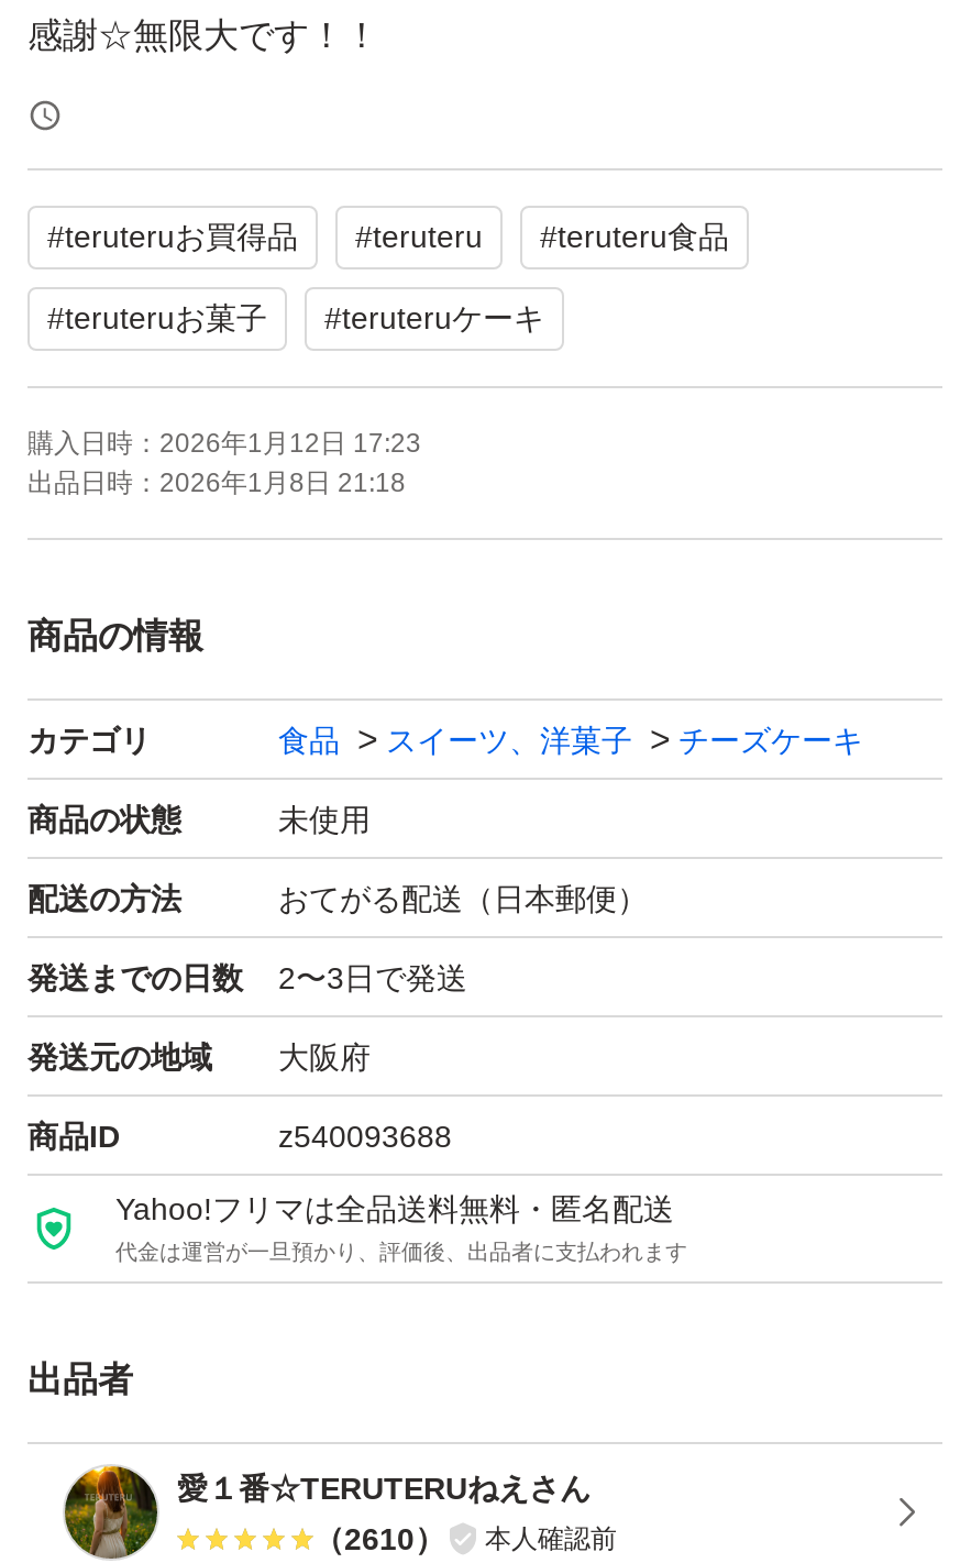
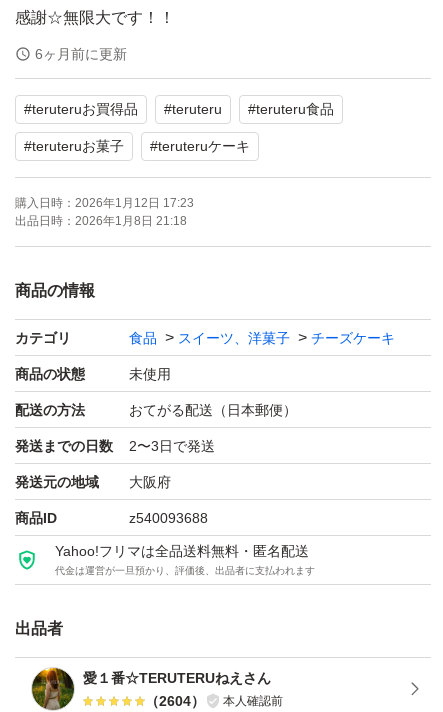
+ 6ヶ月前に更新

- （2610） 本人確認前
+ （2604） 本人確認前
